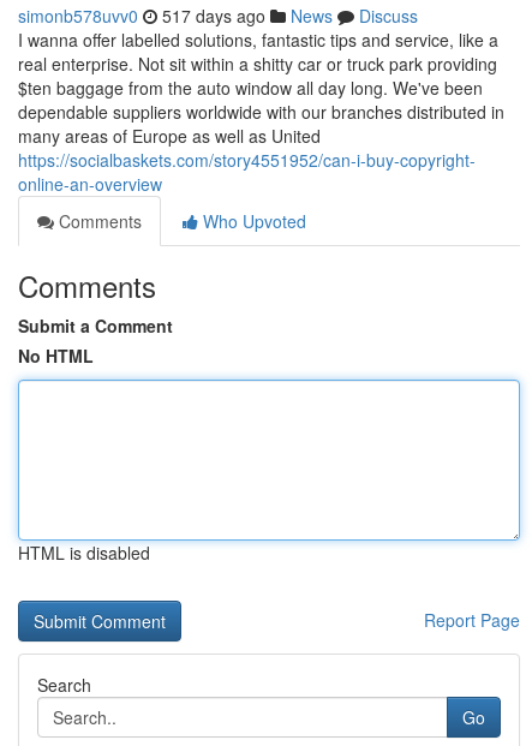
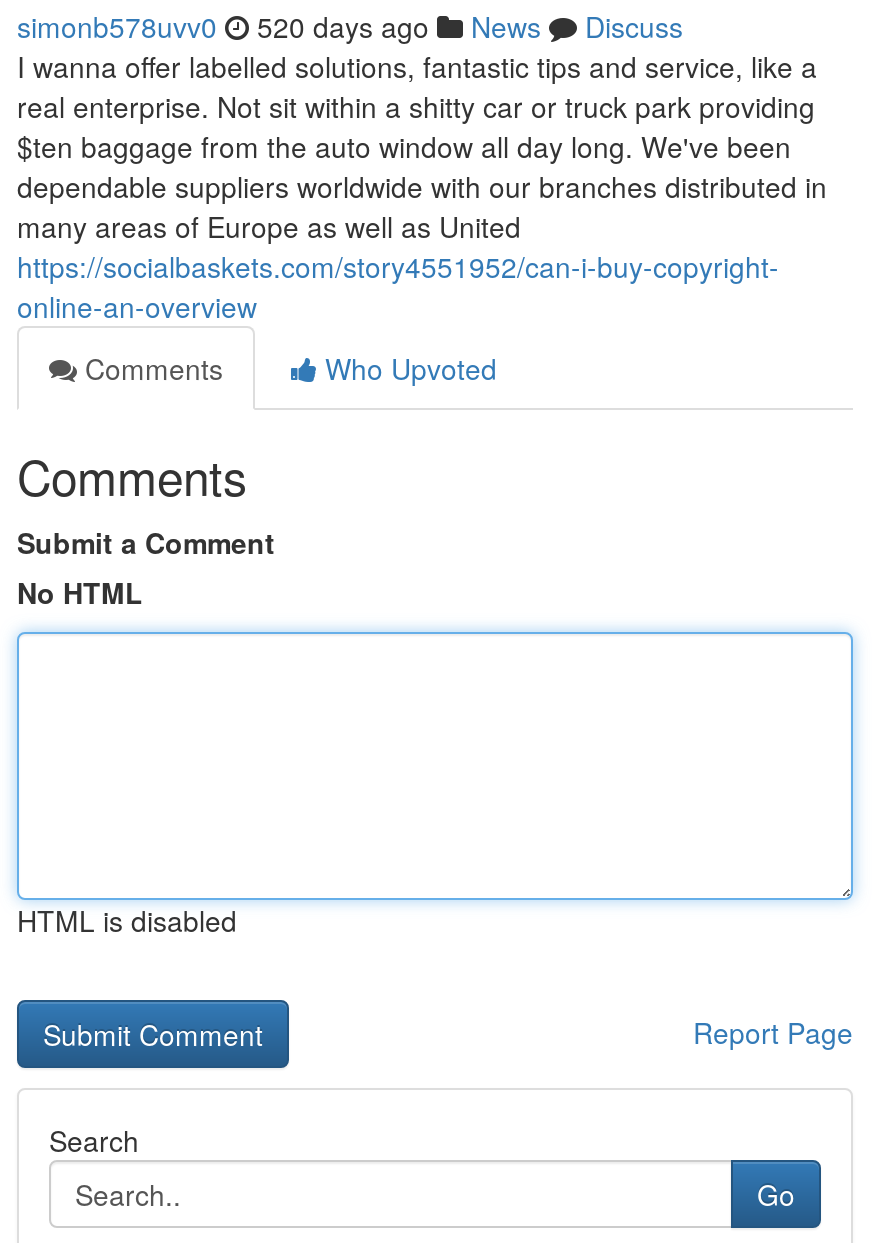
- simonb578uvv0 517 days ago News Discuss
+ simonb578uvv0 520 days ago News Discuss
